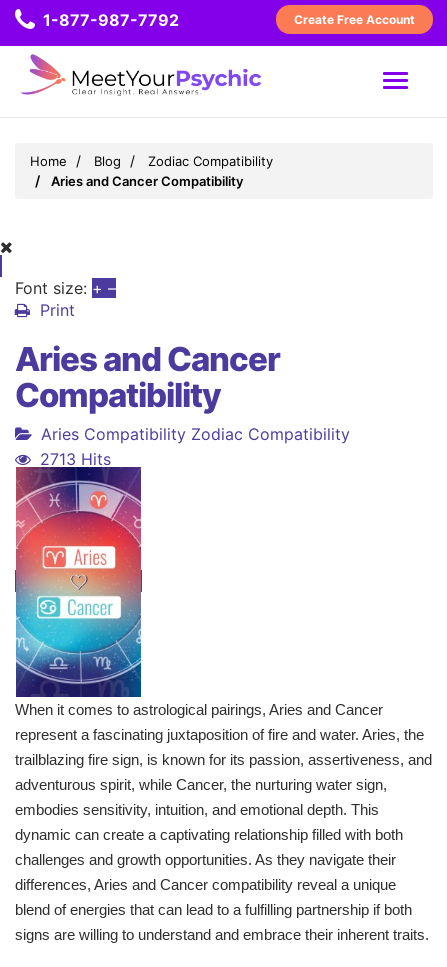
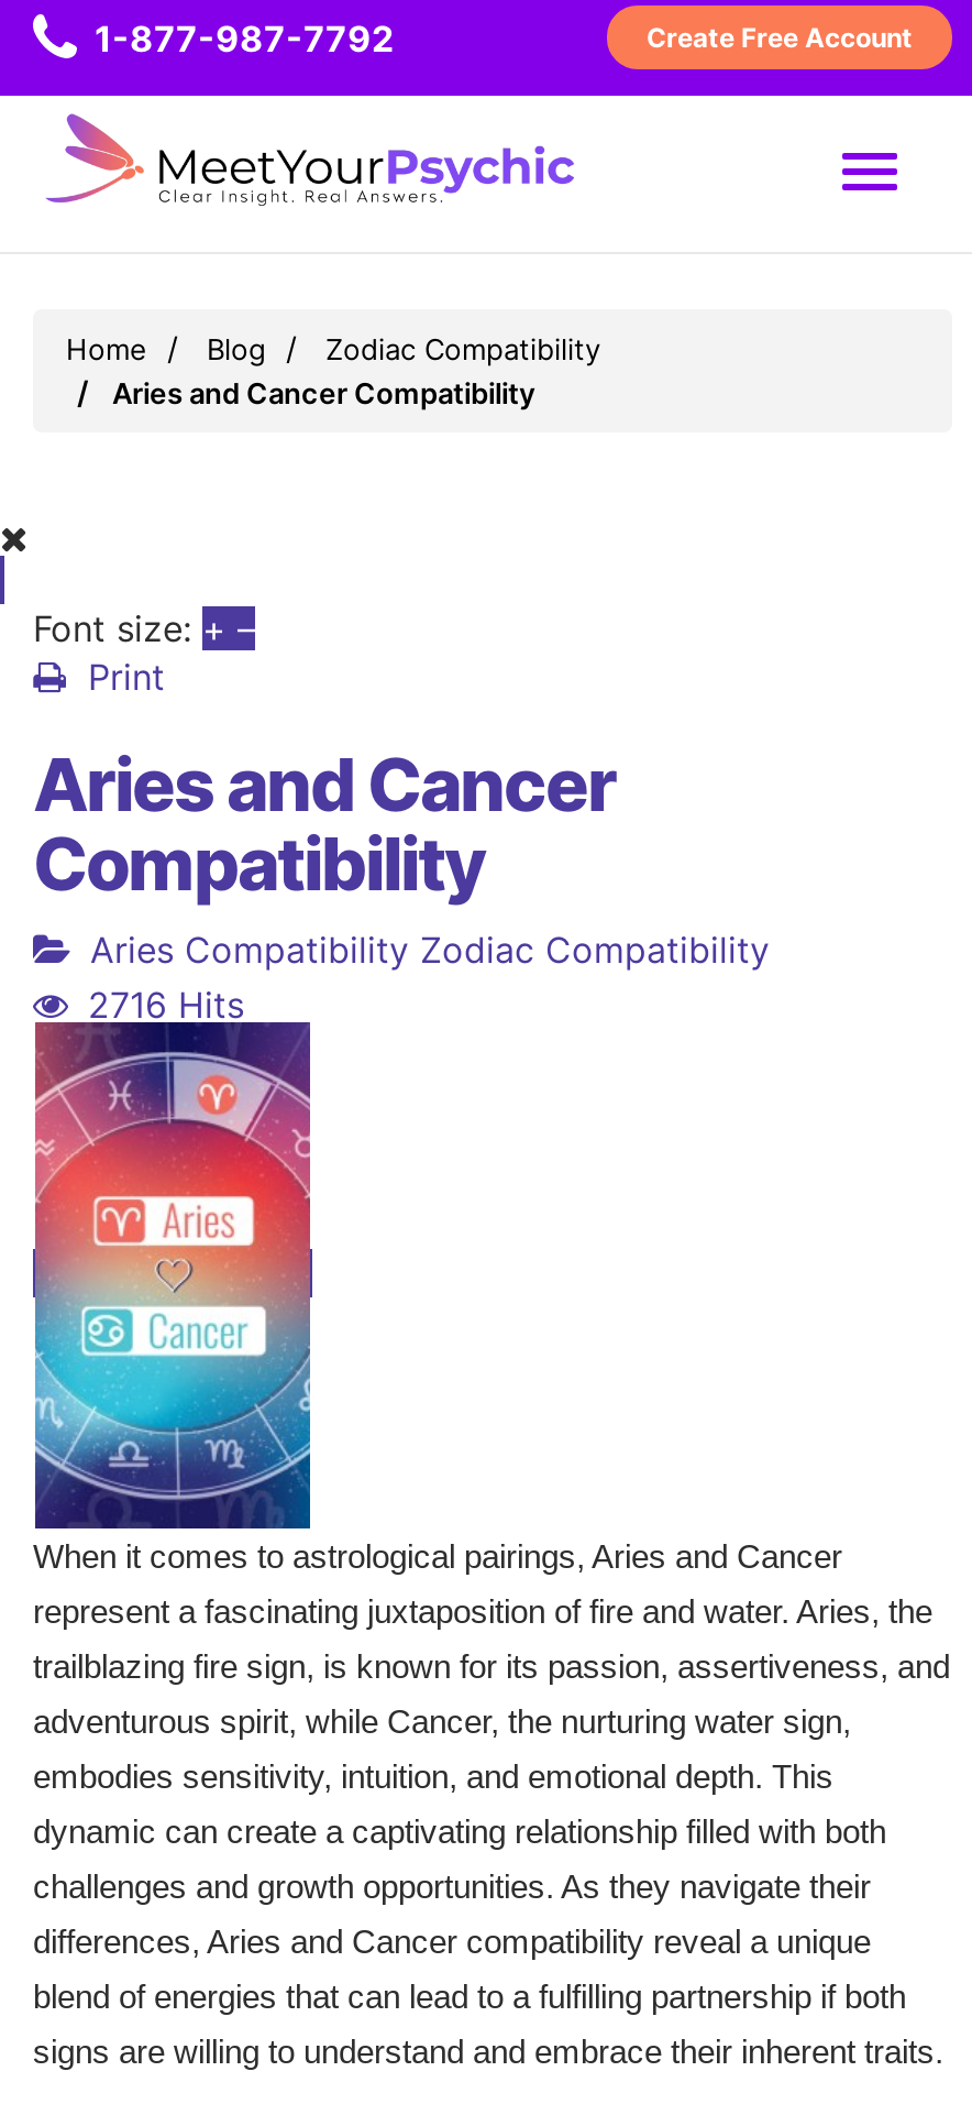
- 2713 Hits
+ 2716 Hits
